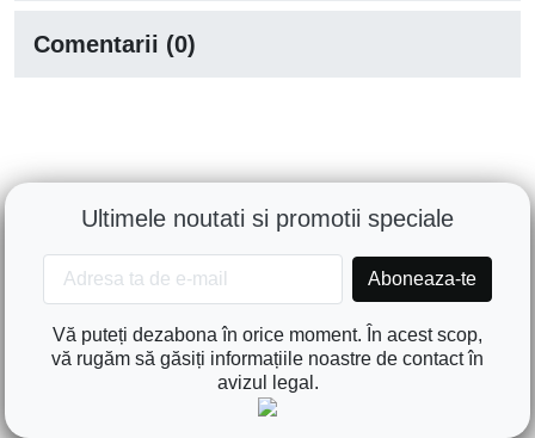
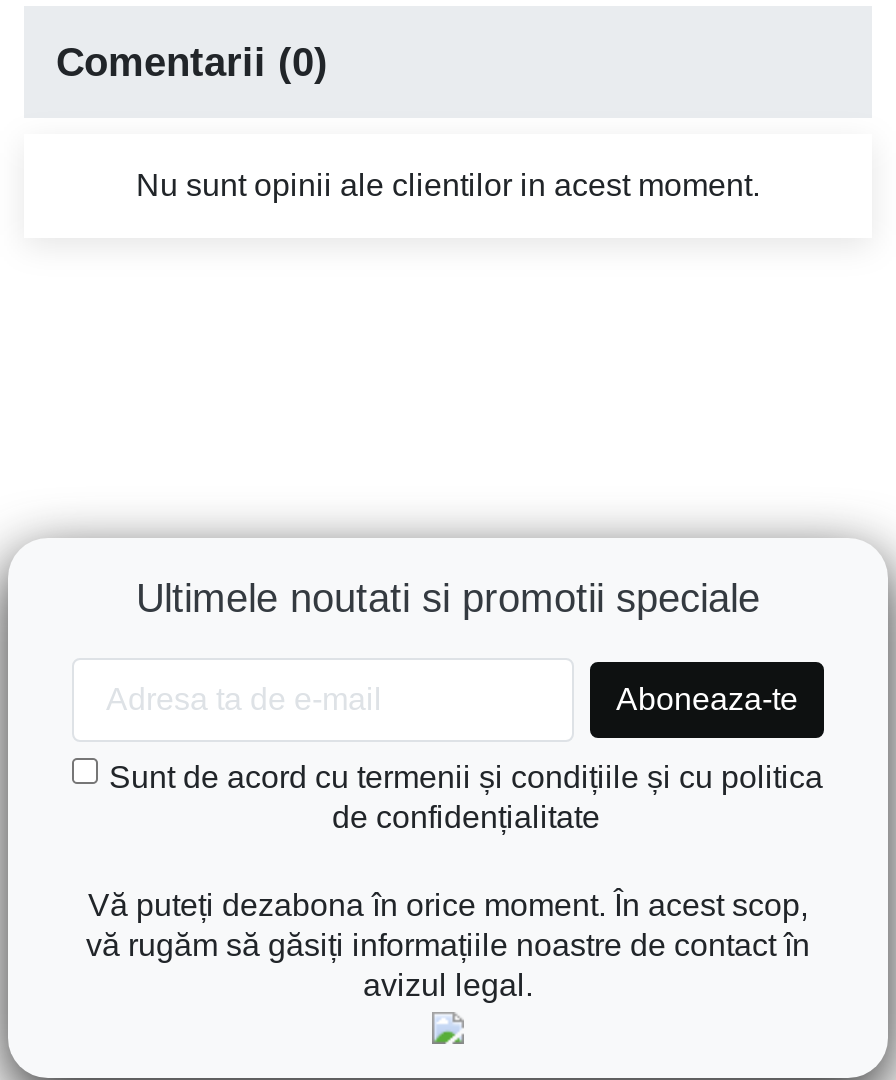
+ Nu sunt opinii ale clientilor in acest moment.

+ Sunt de acord cu termenii și condițiile și cu politica
+ de confidențialitate
